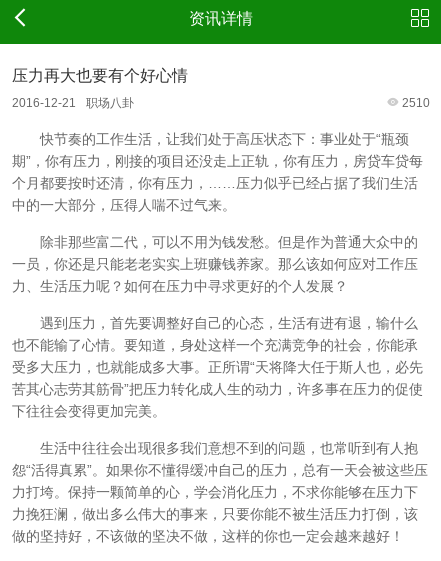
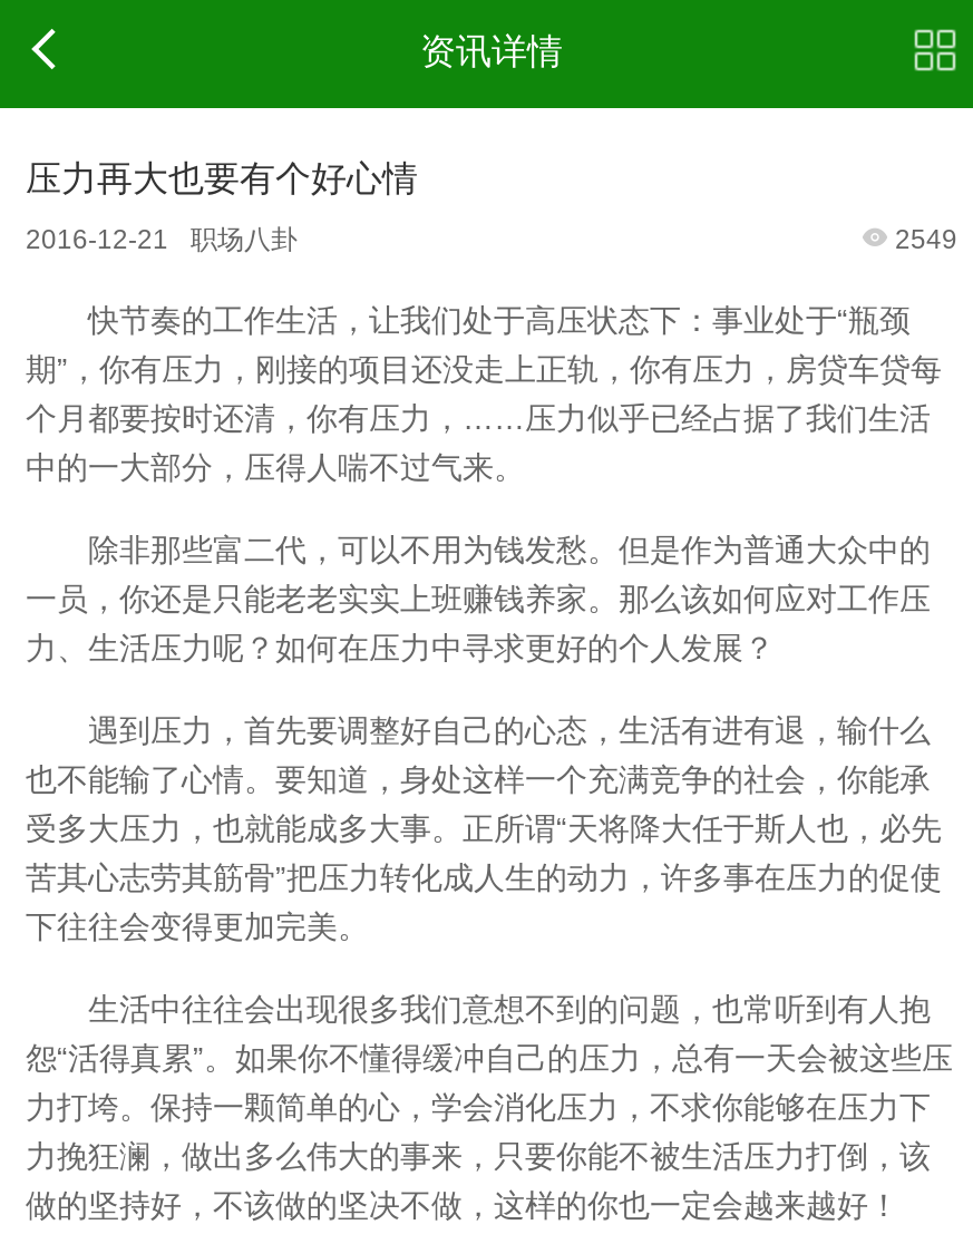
- 2510
+ 2549
